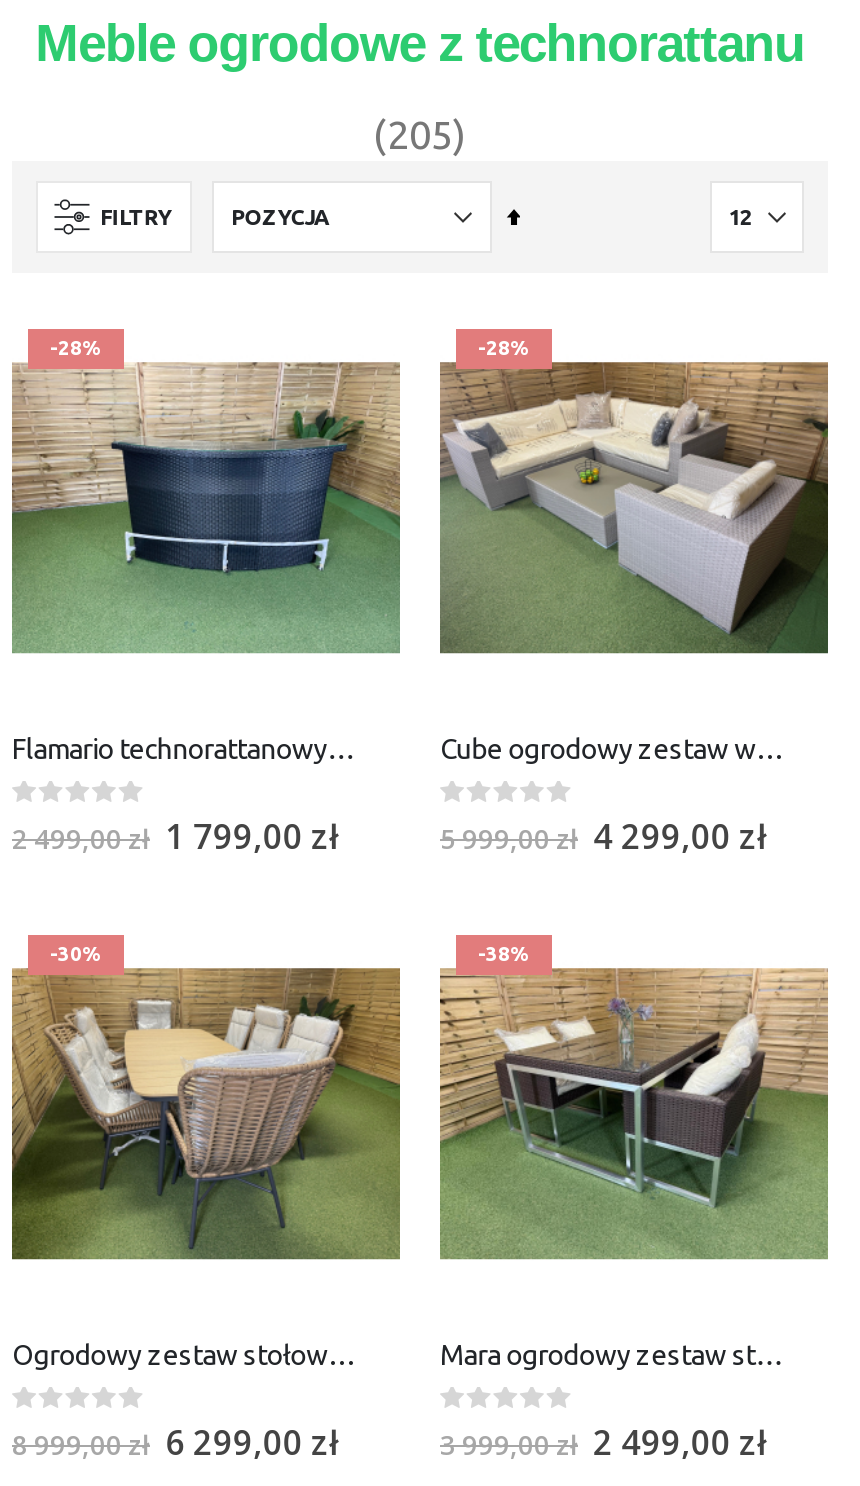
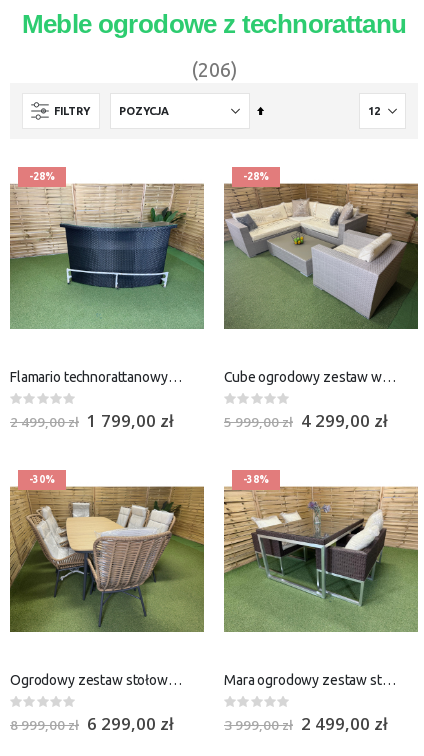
- (205)
+ (206)
